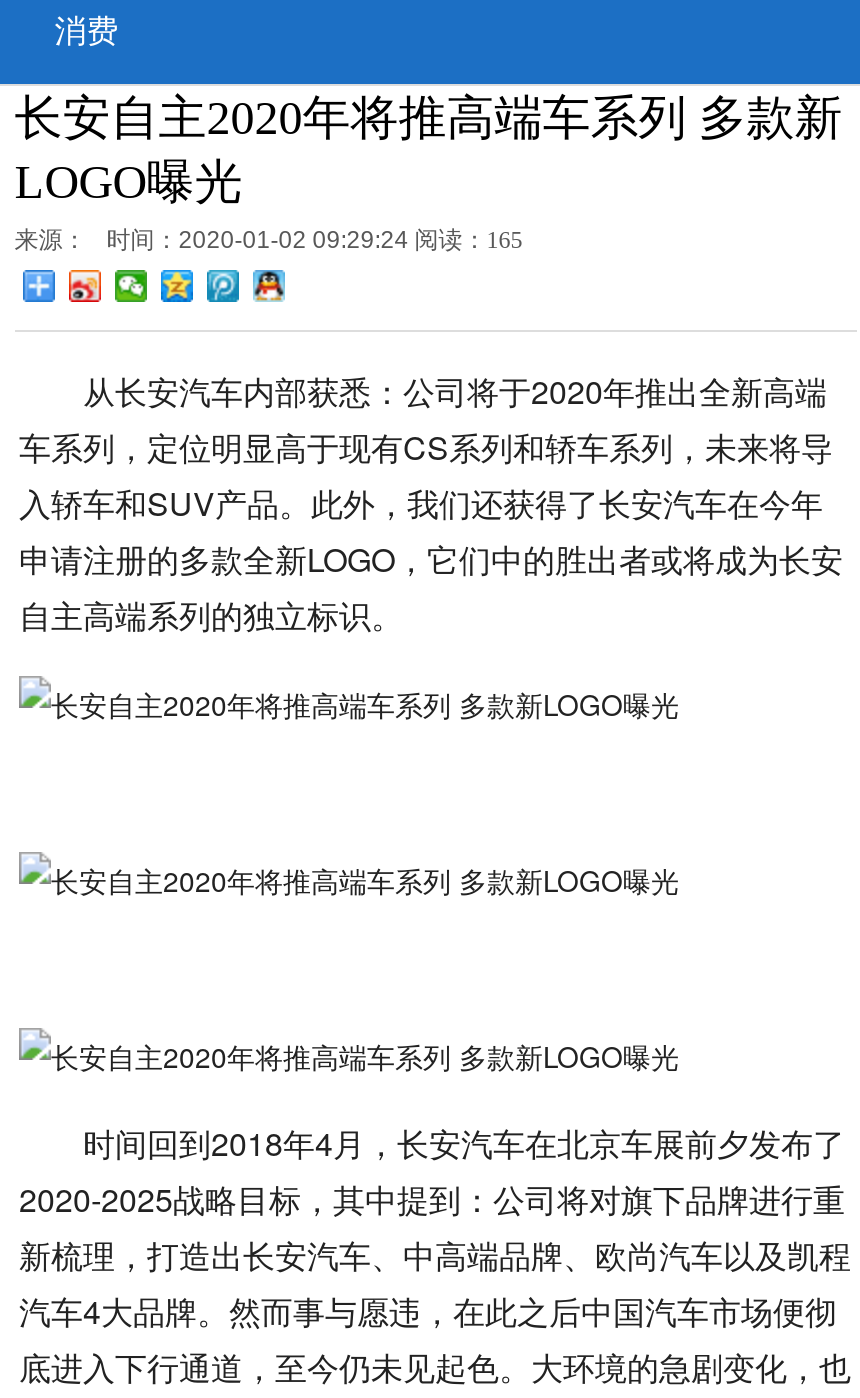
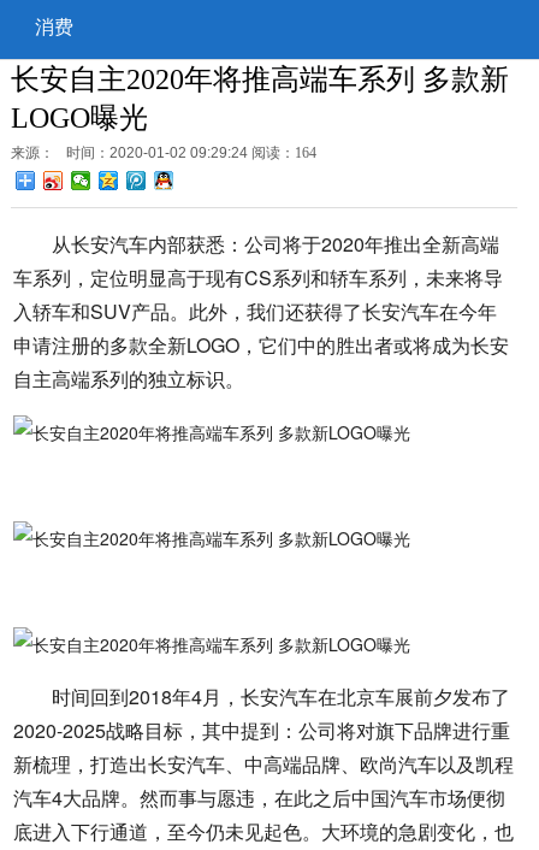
- 来源： 时间：2020-01-02 09:29:24 阅读：165
+ 来源： 时间：2020-01-02 09:29:24 阅读：164
